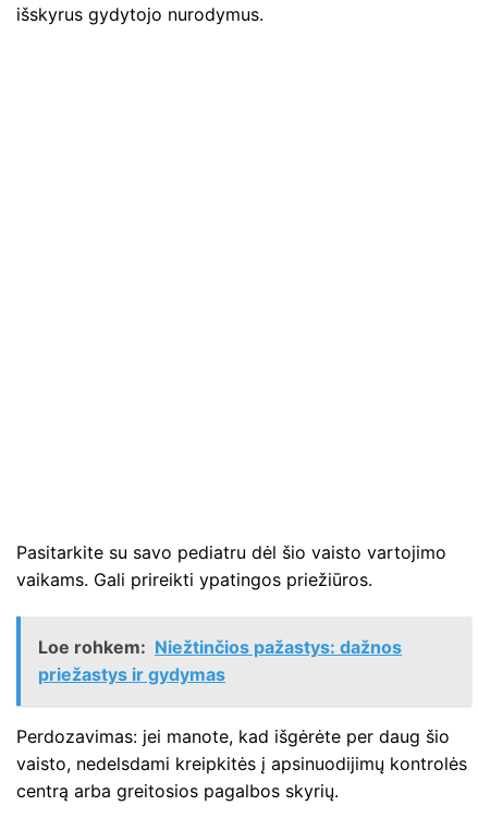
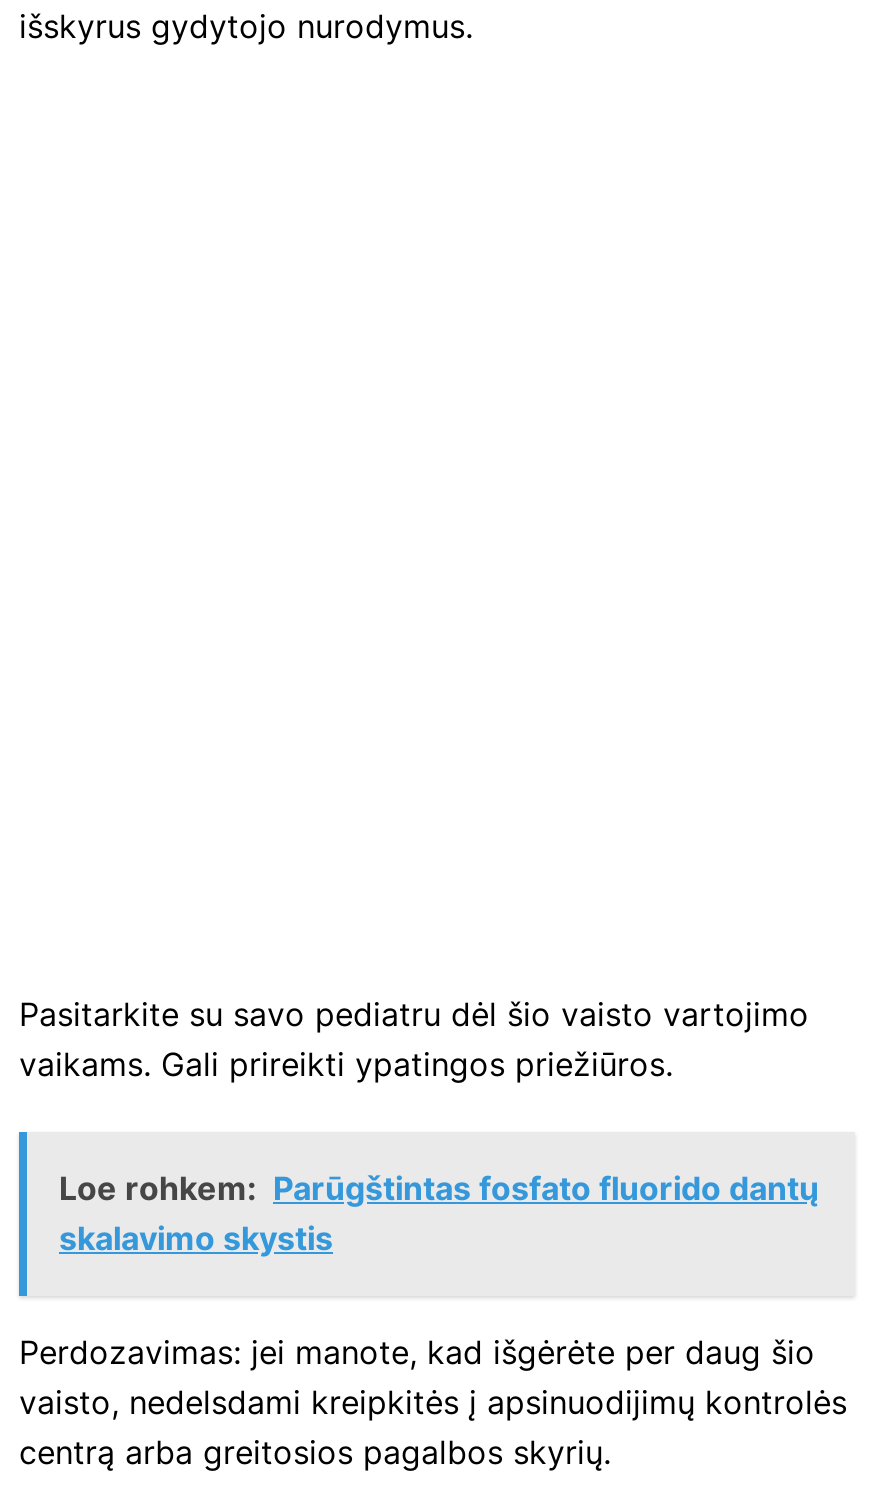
- Loe rohkem: Niežtinčios pažastys: dažnos
- priežastys ir gydymas
+ Loe rohkem: Parūgštintas fosfato fluorido dantų
+ skalavimo skystis
